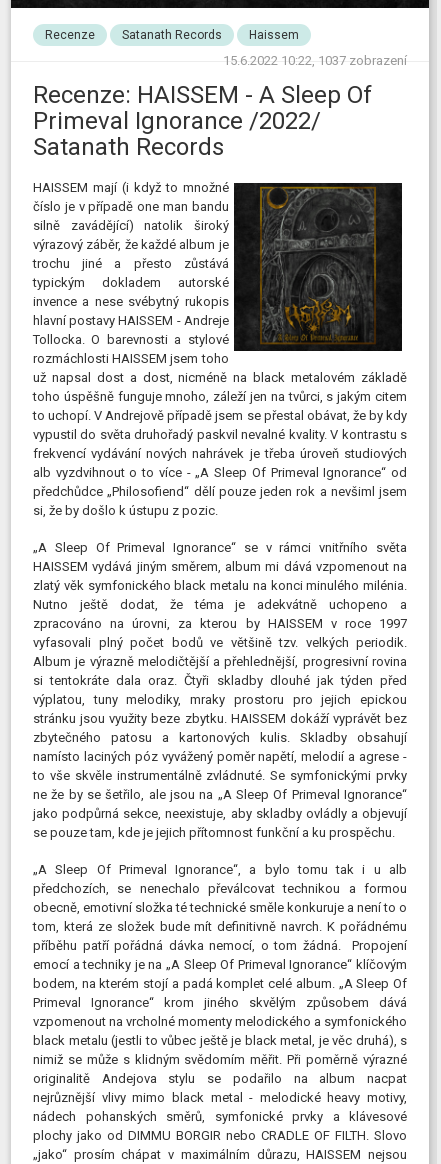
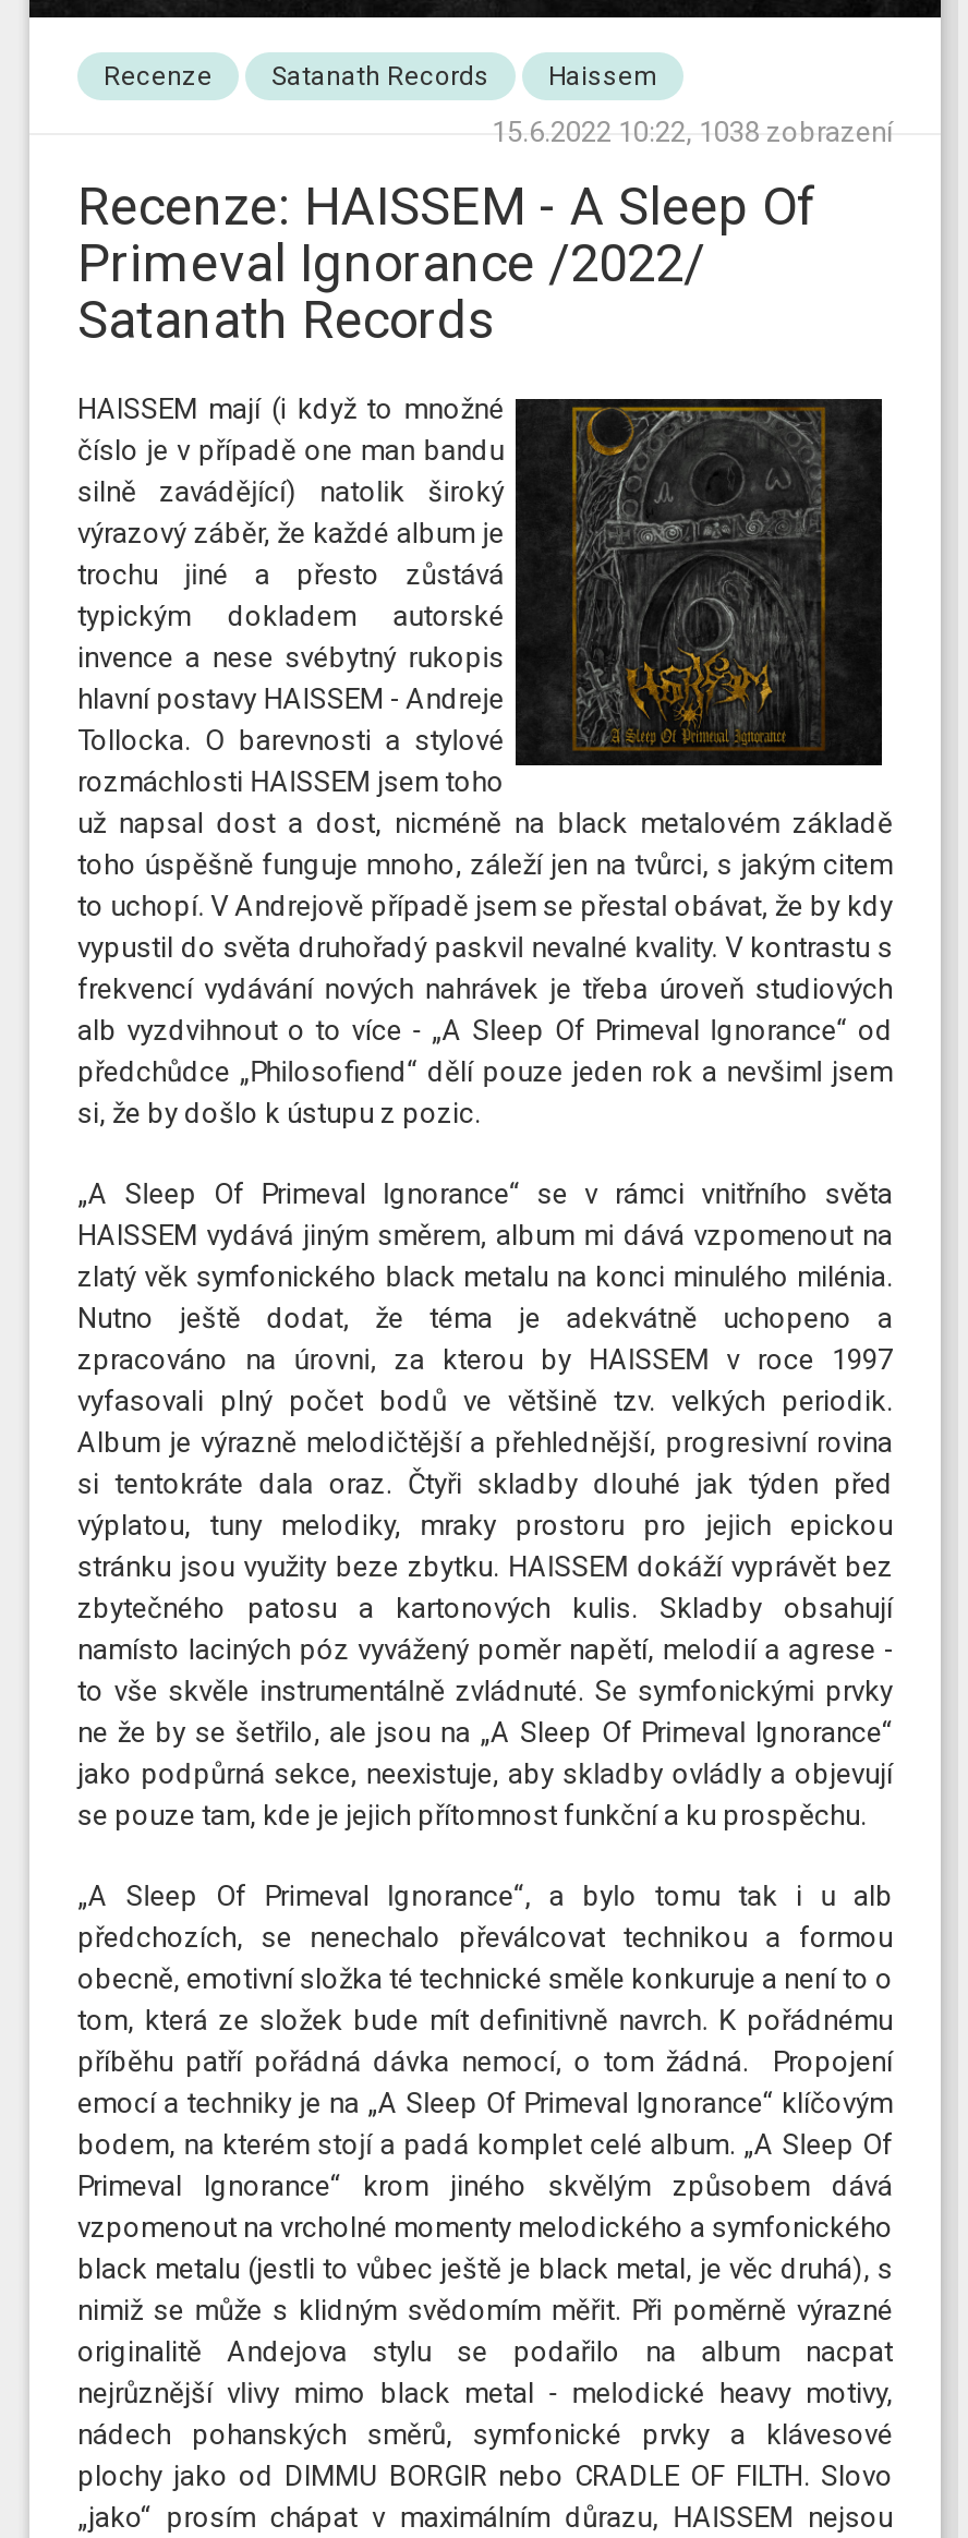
- 15.6.2022 10:22, 1037 zobrazení
+ 15.6.2022 10:22, 1038 zobrazení
